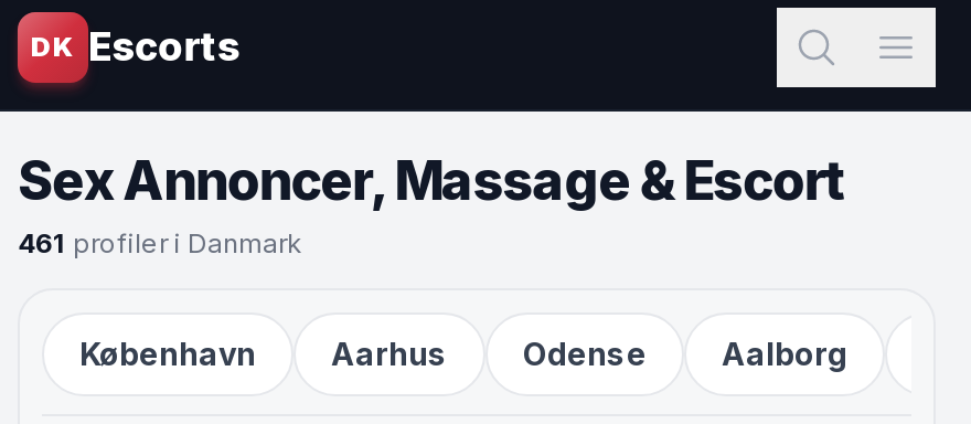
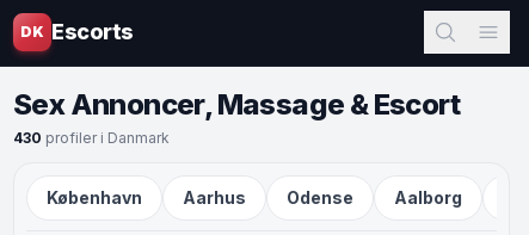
- 461 profiler i Danmark
+ 430 profiler i Danmark
